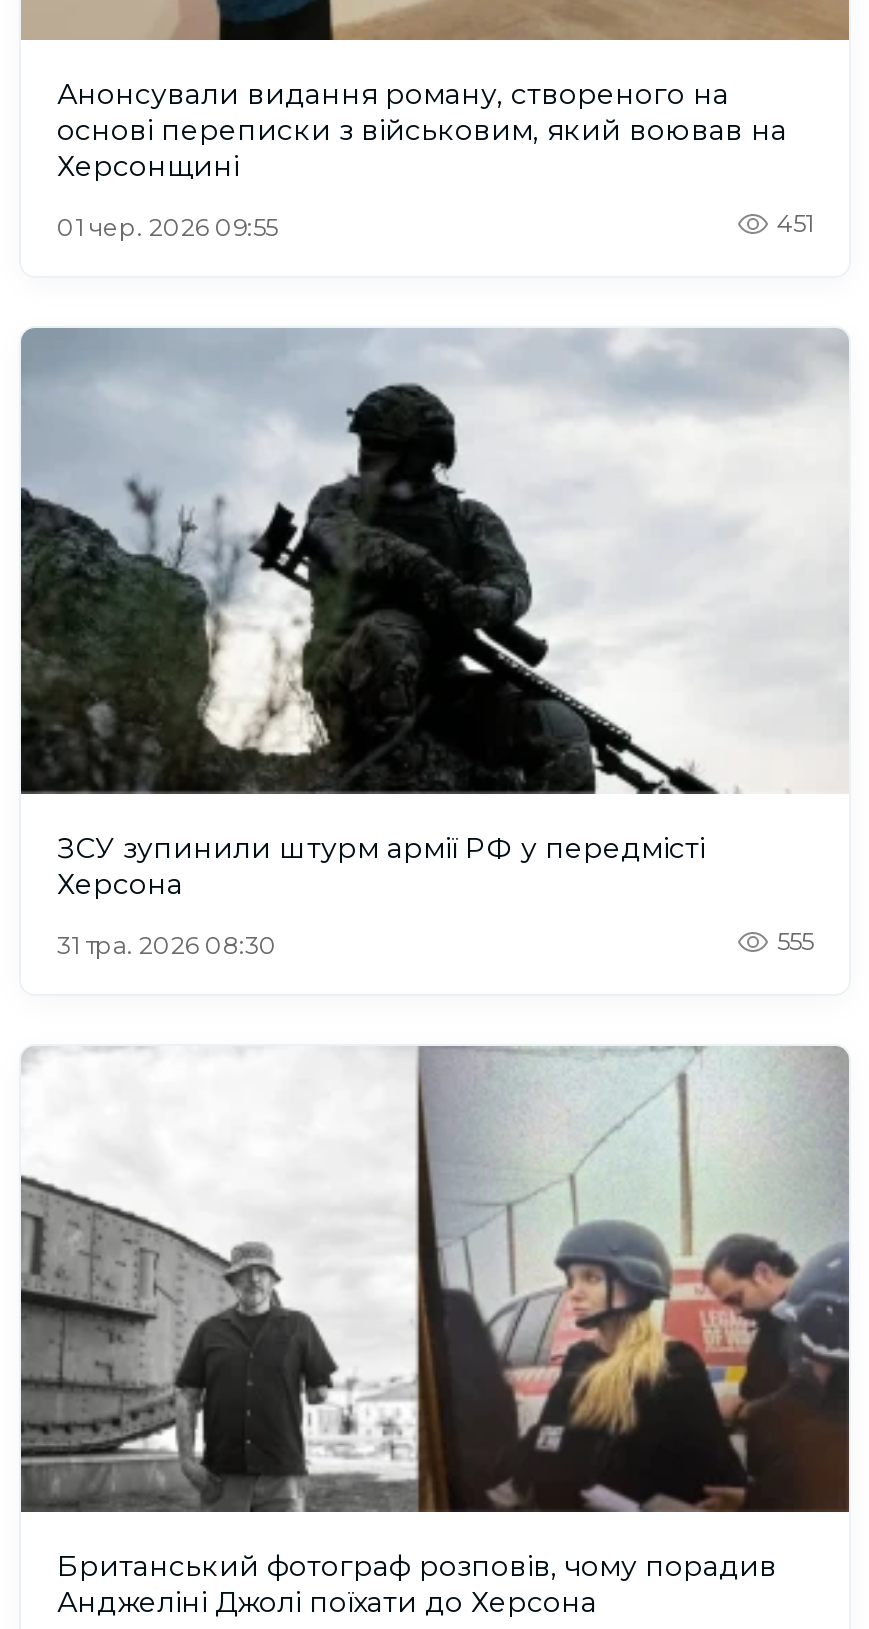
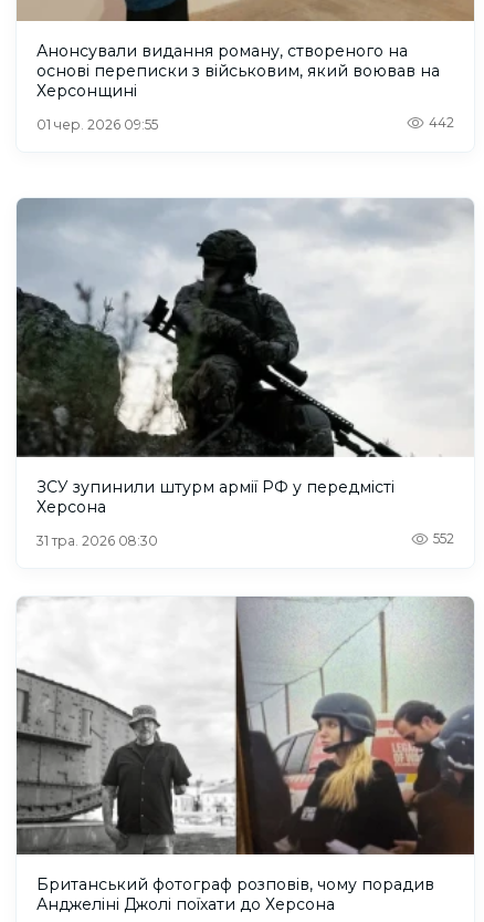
- 451
+ 442

- 555
+ 552
